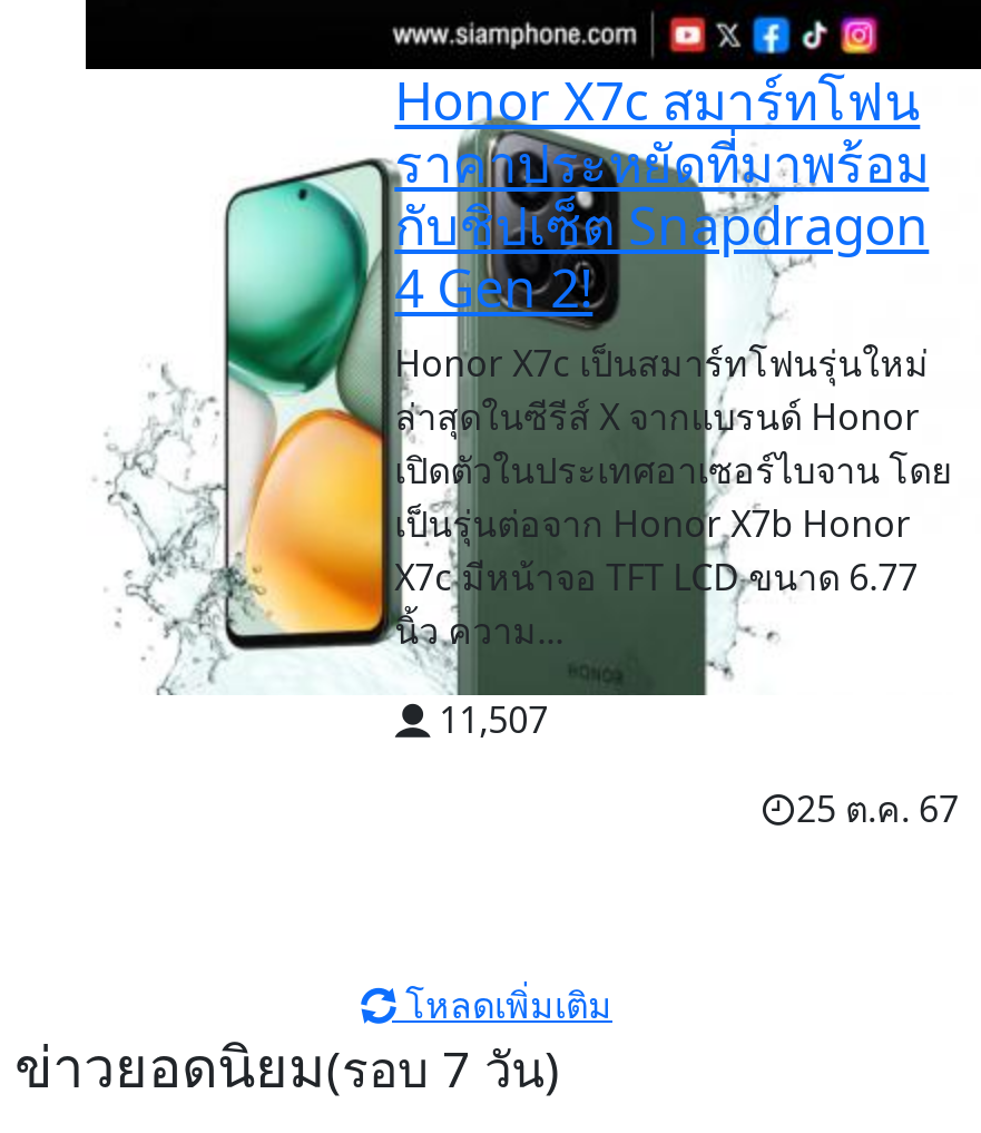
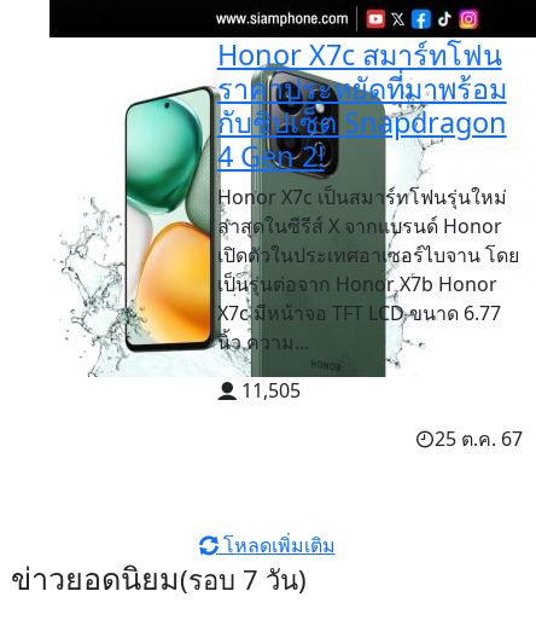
- 11,507
+ 11,505
